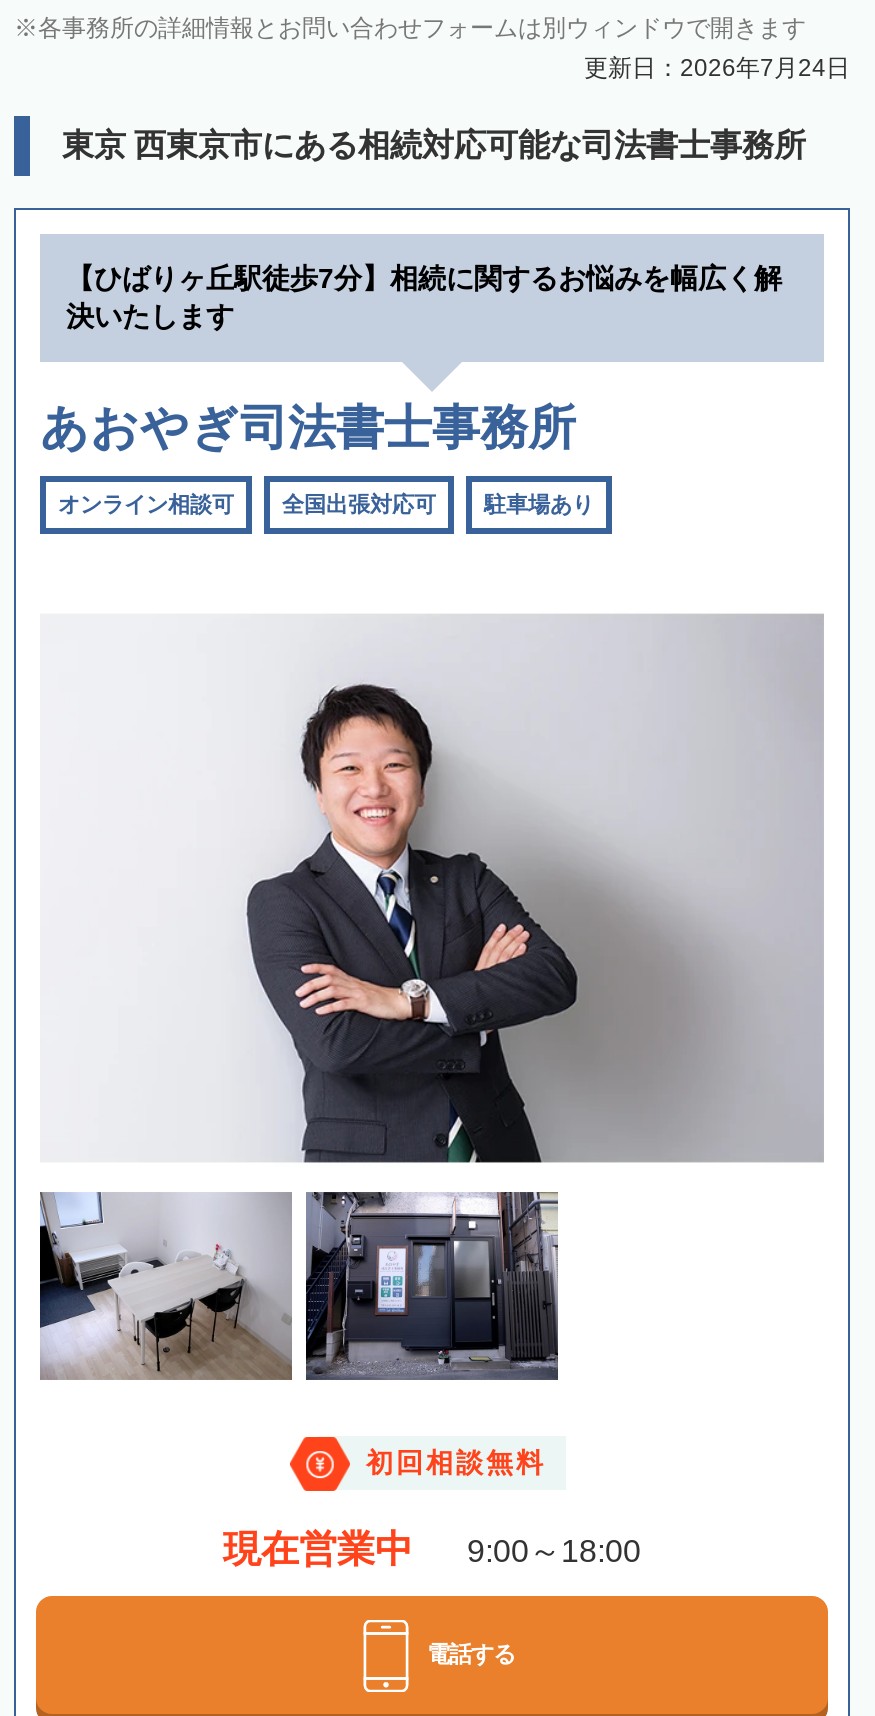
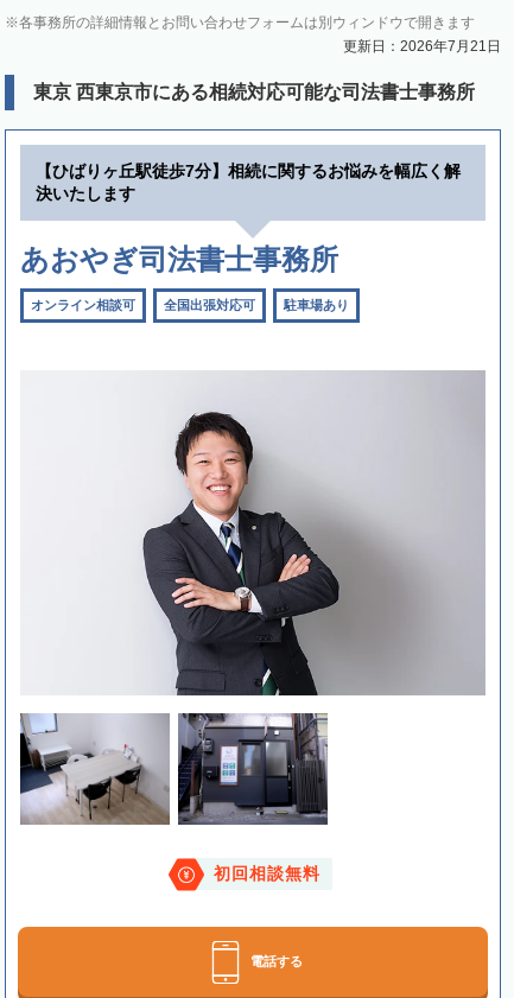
- 更新日：2026年7月24日
+ 更新日：2026年7月21日

- 現在営業中
- 9:00～18:00
